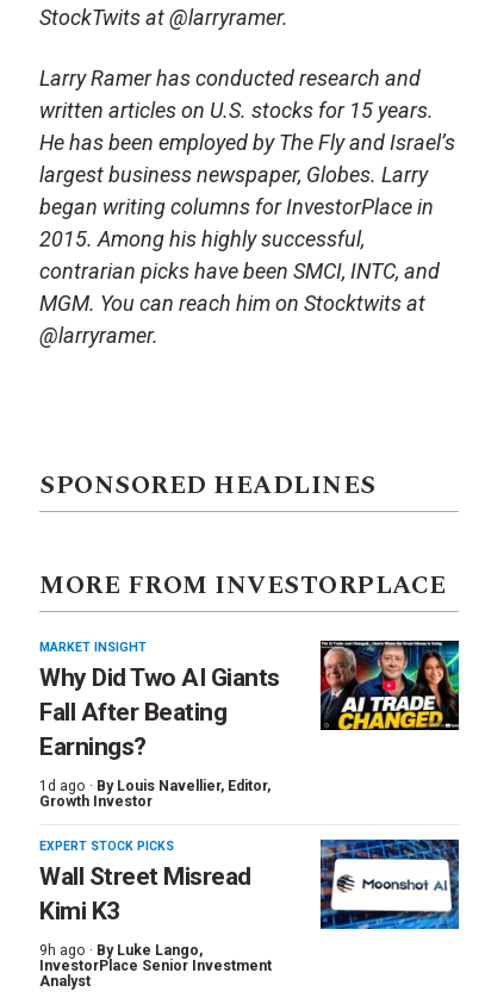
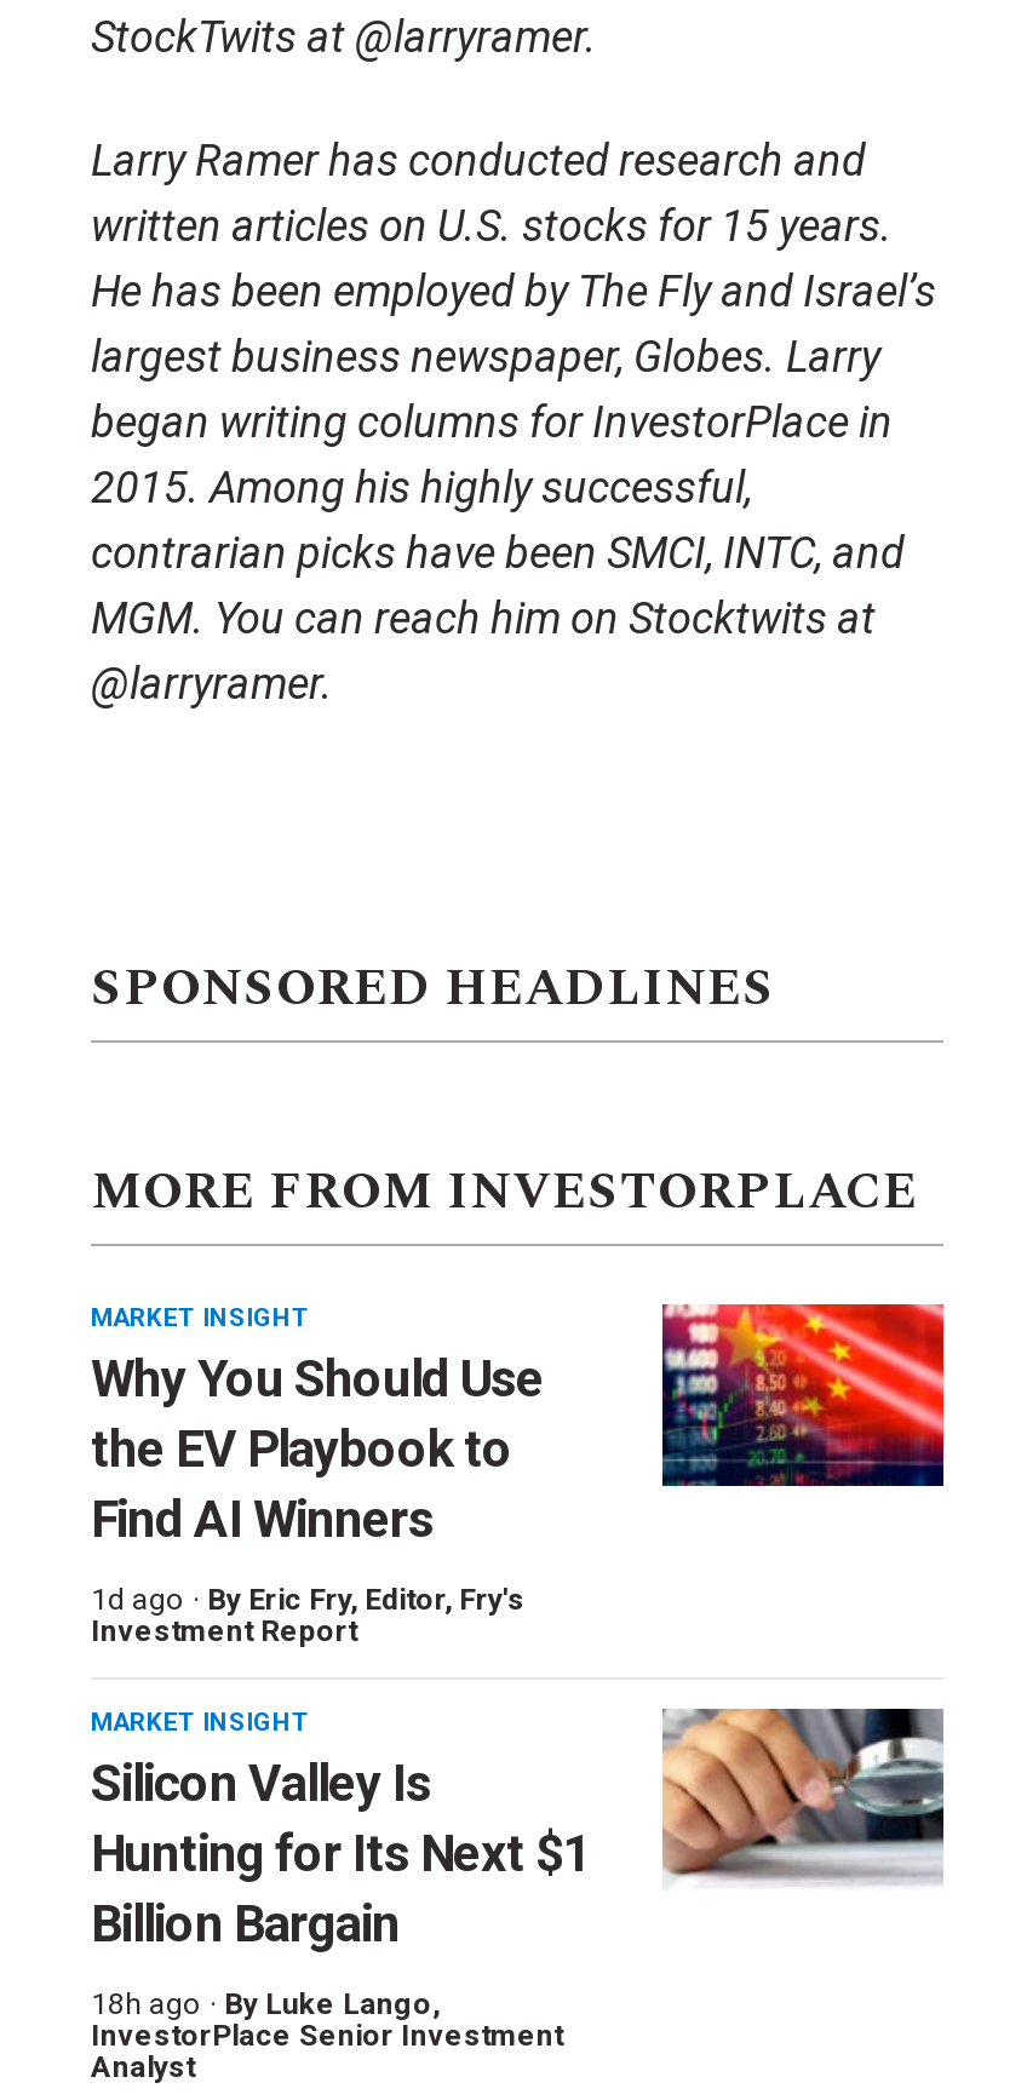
- [image]
+ [image]

- Why Did Two AI Giants
- Fall After Beating
- Earnings?
+ Why You Should Use
+ the EV Playbook to
+ Find AI Winners

- 1d ago · By Louis Navellier, Editor,
- Growth Investor
+ 1d ago · By Eric Fry, Editor, Fry's
+ Investment Report

- EXPERT STOCK PICKS
- Wall Street Misread
- Kimi K3
+ MARKET INSIGHT
+ Silicon Valley Is
+ Hunting for Its Next $1
+ Billion Bargain

- [image]
+ [image]

- 9h ago · By Luke Lango,
+ 18h ago · By Luke Lango,
